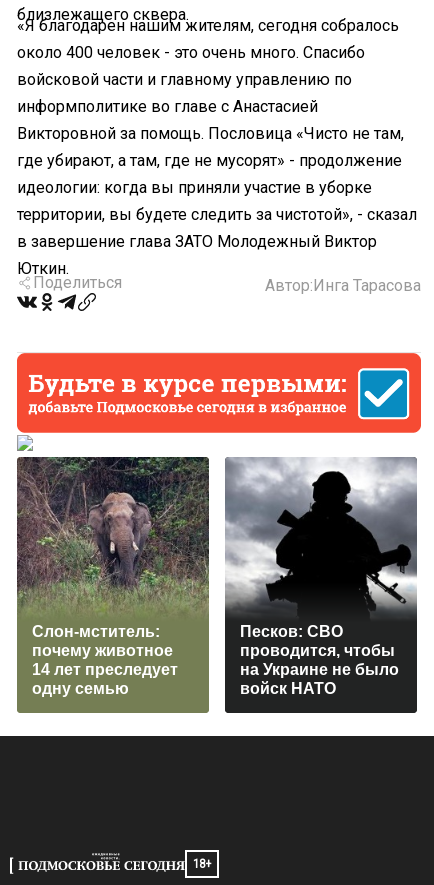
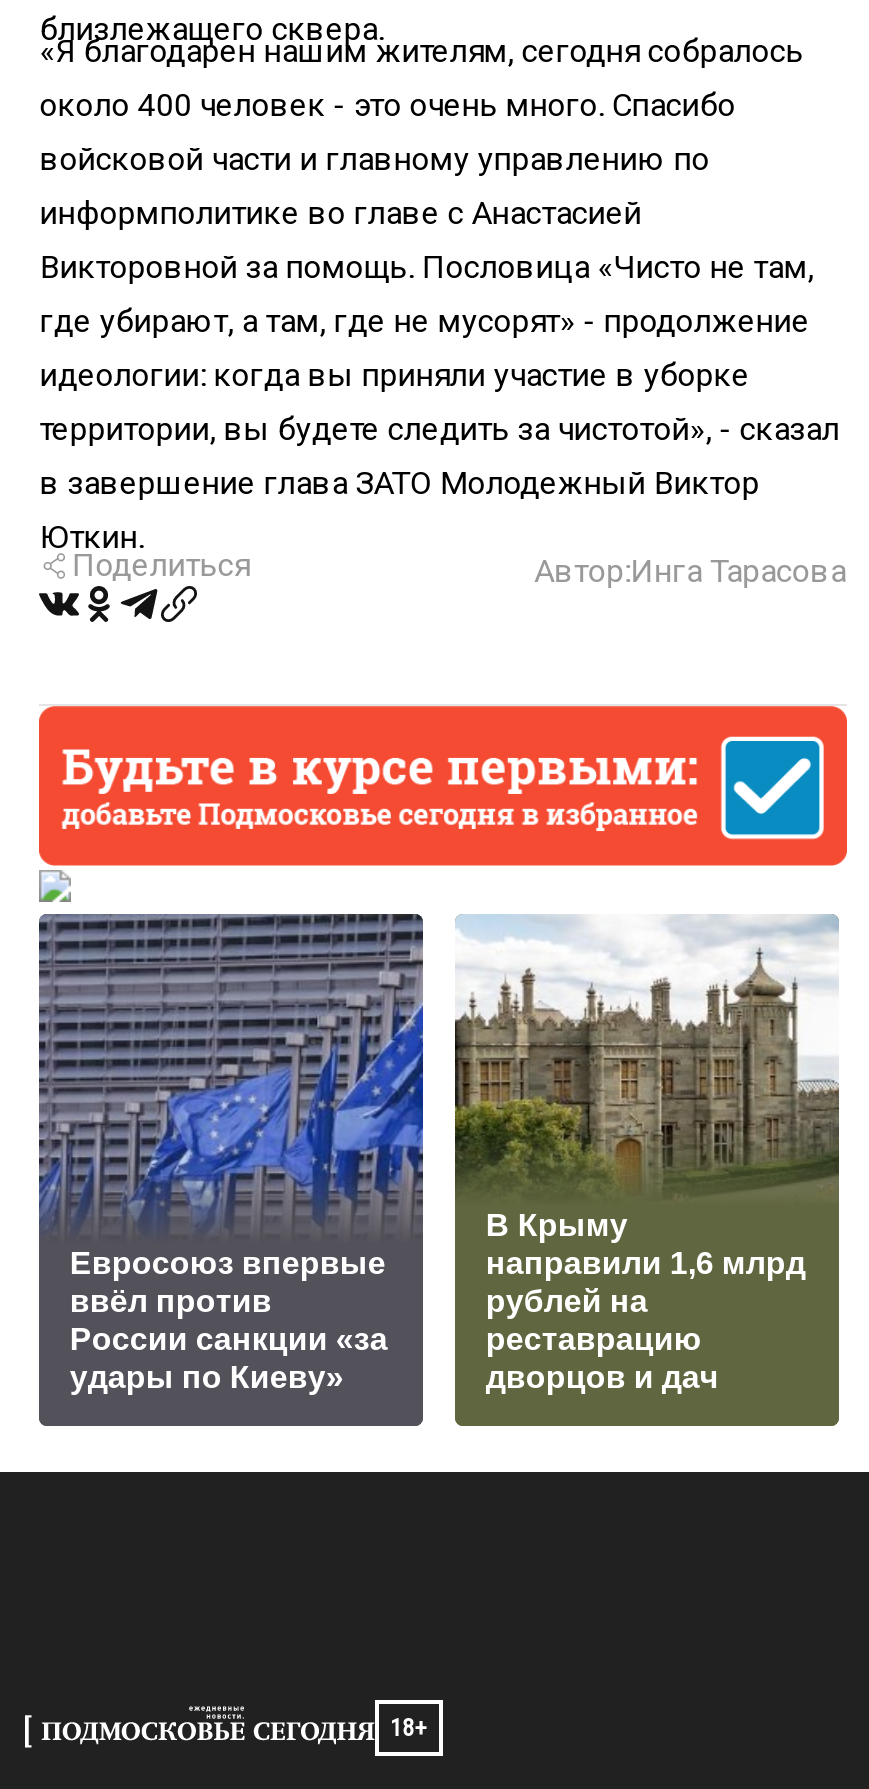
- [image]
- Слон-мститель:
- почему животное
- 14 лет преследует
- одну семью
+ [image]
+ Евросоюз впервые
+ ввёл против
+ России санкции «за
+ удары по Киеву»

- [image]
- Песков: СВО
- проводится, чтобы
- на Украине не было
- войск НАТО
+ [image]
+ В Крыму
+ направили 1,6 млрд
+ рублей на
+ реставрацию
+ дворцов и дач
